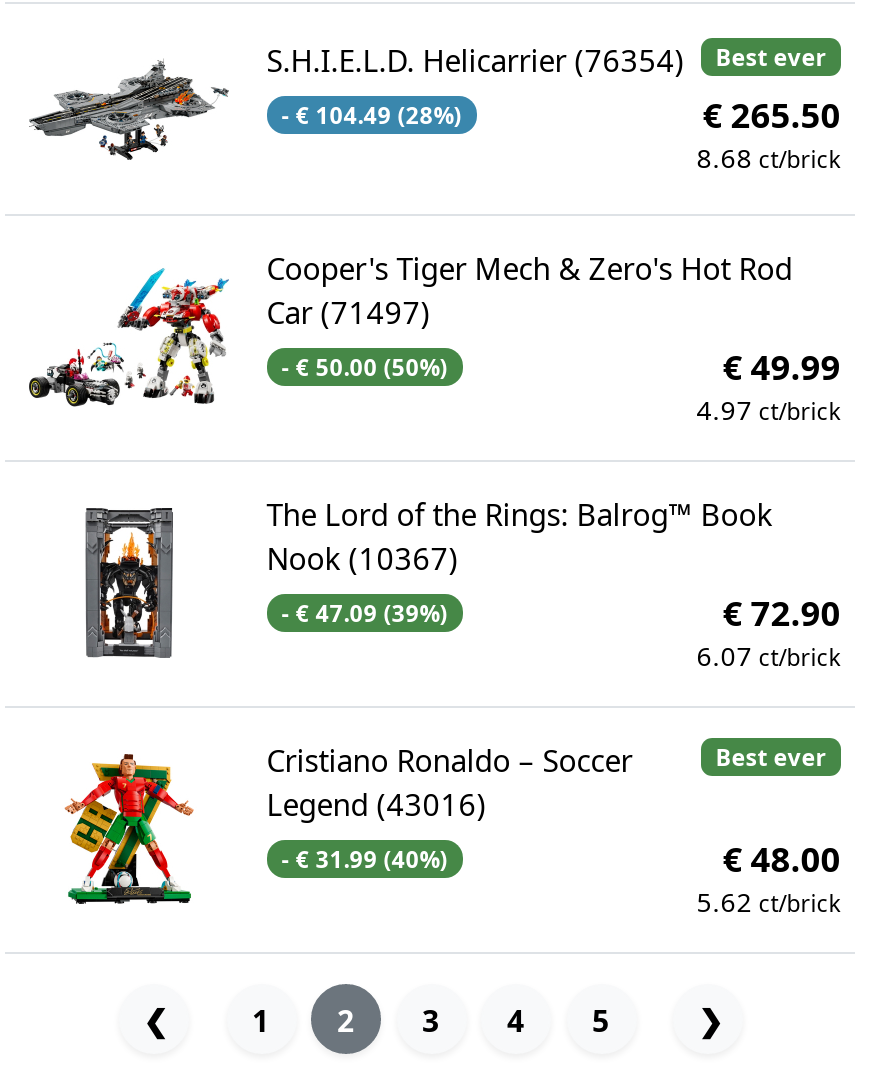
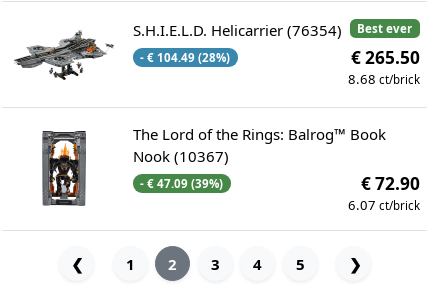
- [image]
- Cooper's Tiger Mech & Zero's Hot Rod
- Car (71497)
- - € 50.00 (50%)
- € 49.99
- 4.97 ct/brick

- [image]
- Best ever
- Cristiano Ronaldo – Soccer
- Legend (43016)
- - € 31.99 (40%)
- € 48.00
- 5.62 ct/brick
